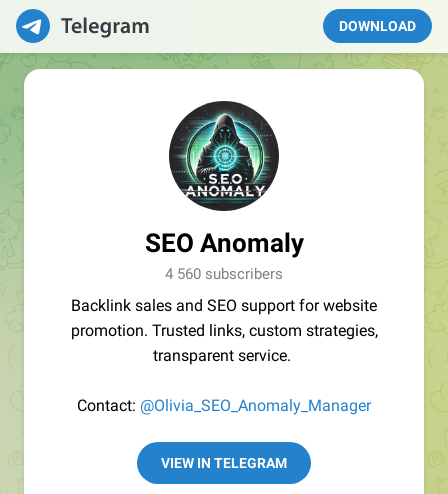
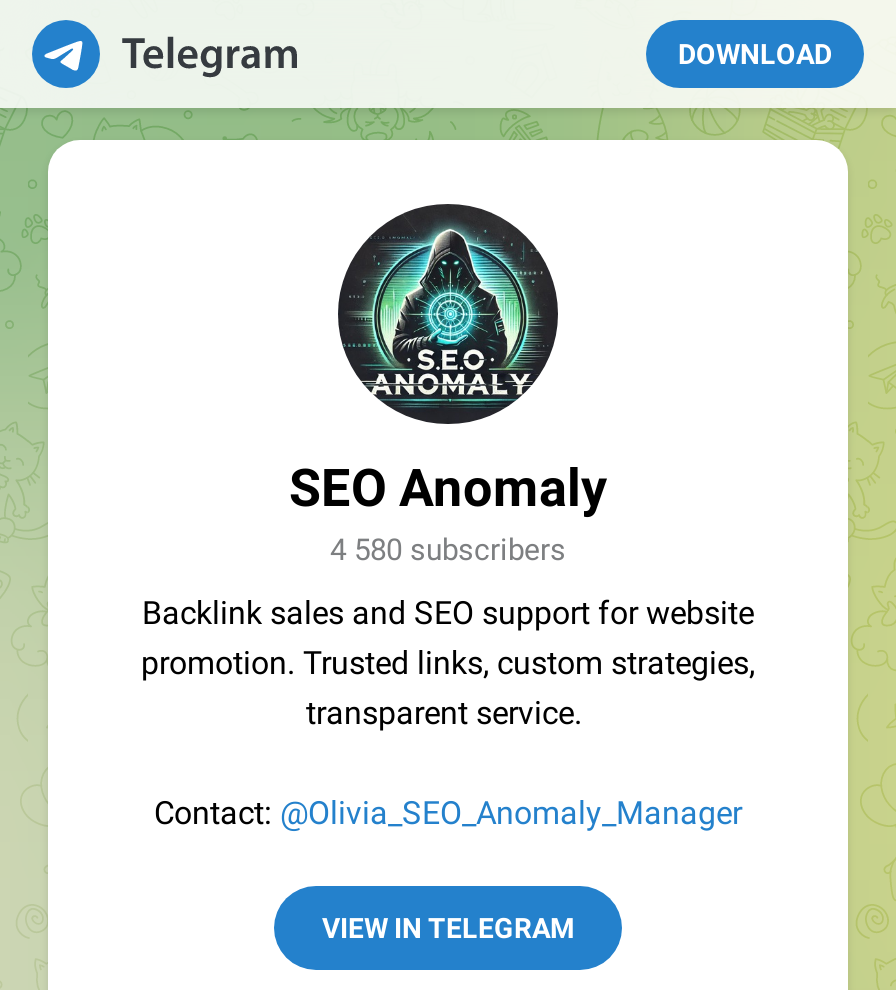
- 4 560 subscribers
+ 4 580 subscribers
